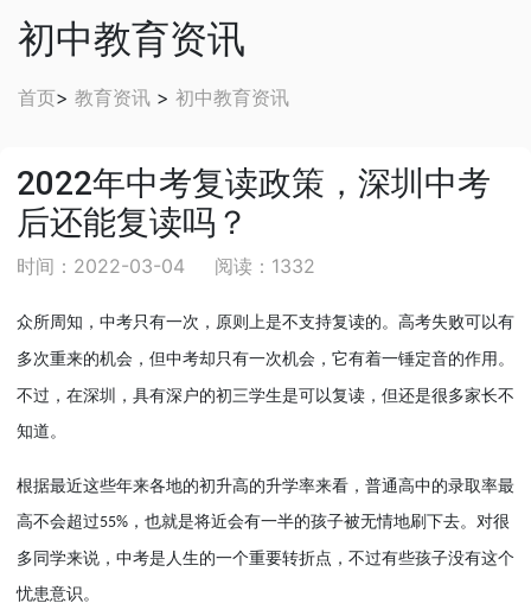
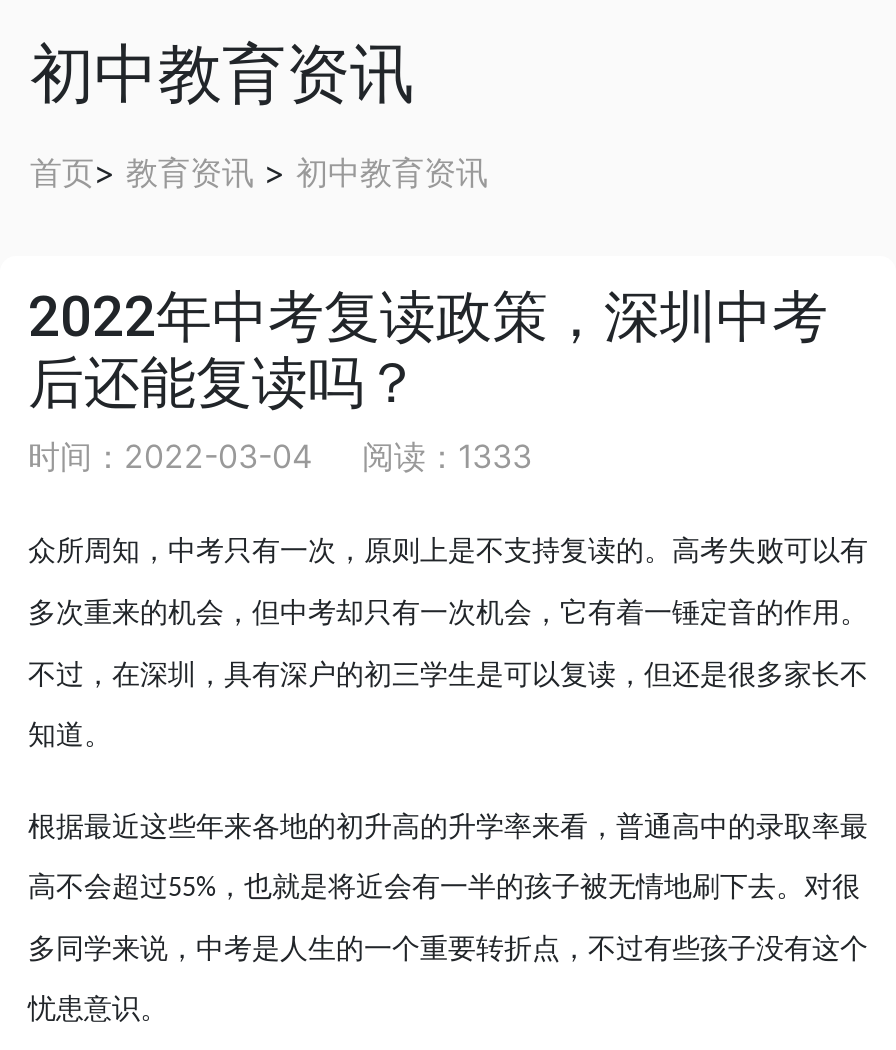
- 时间：2022-03-04 阅读：1332
+ 时间：2022-03-04 阅读：1333
